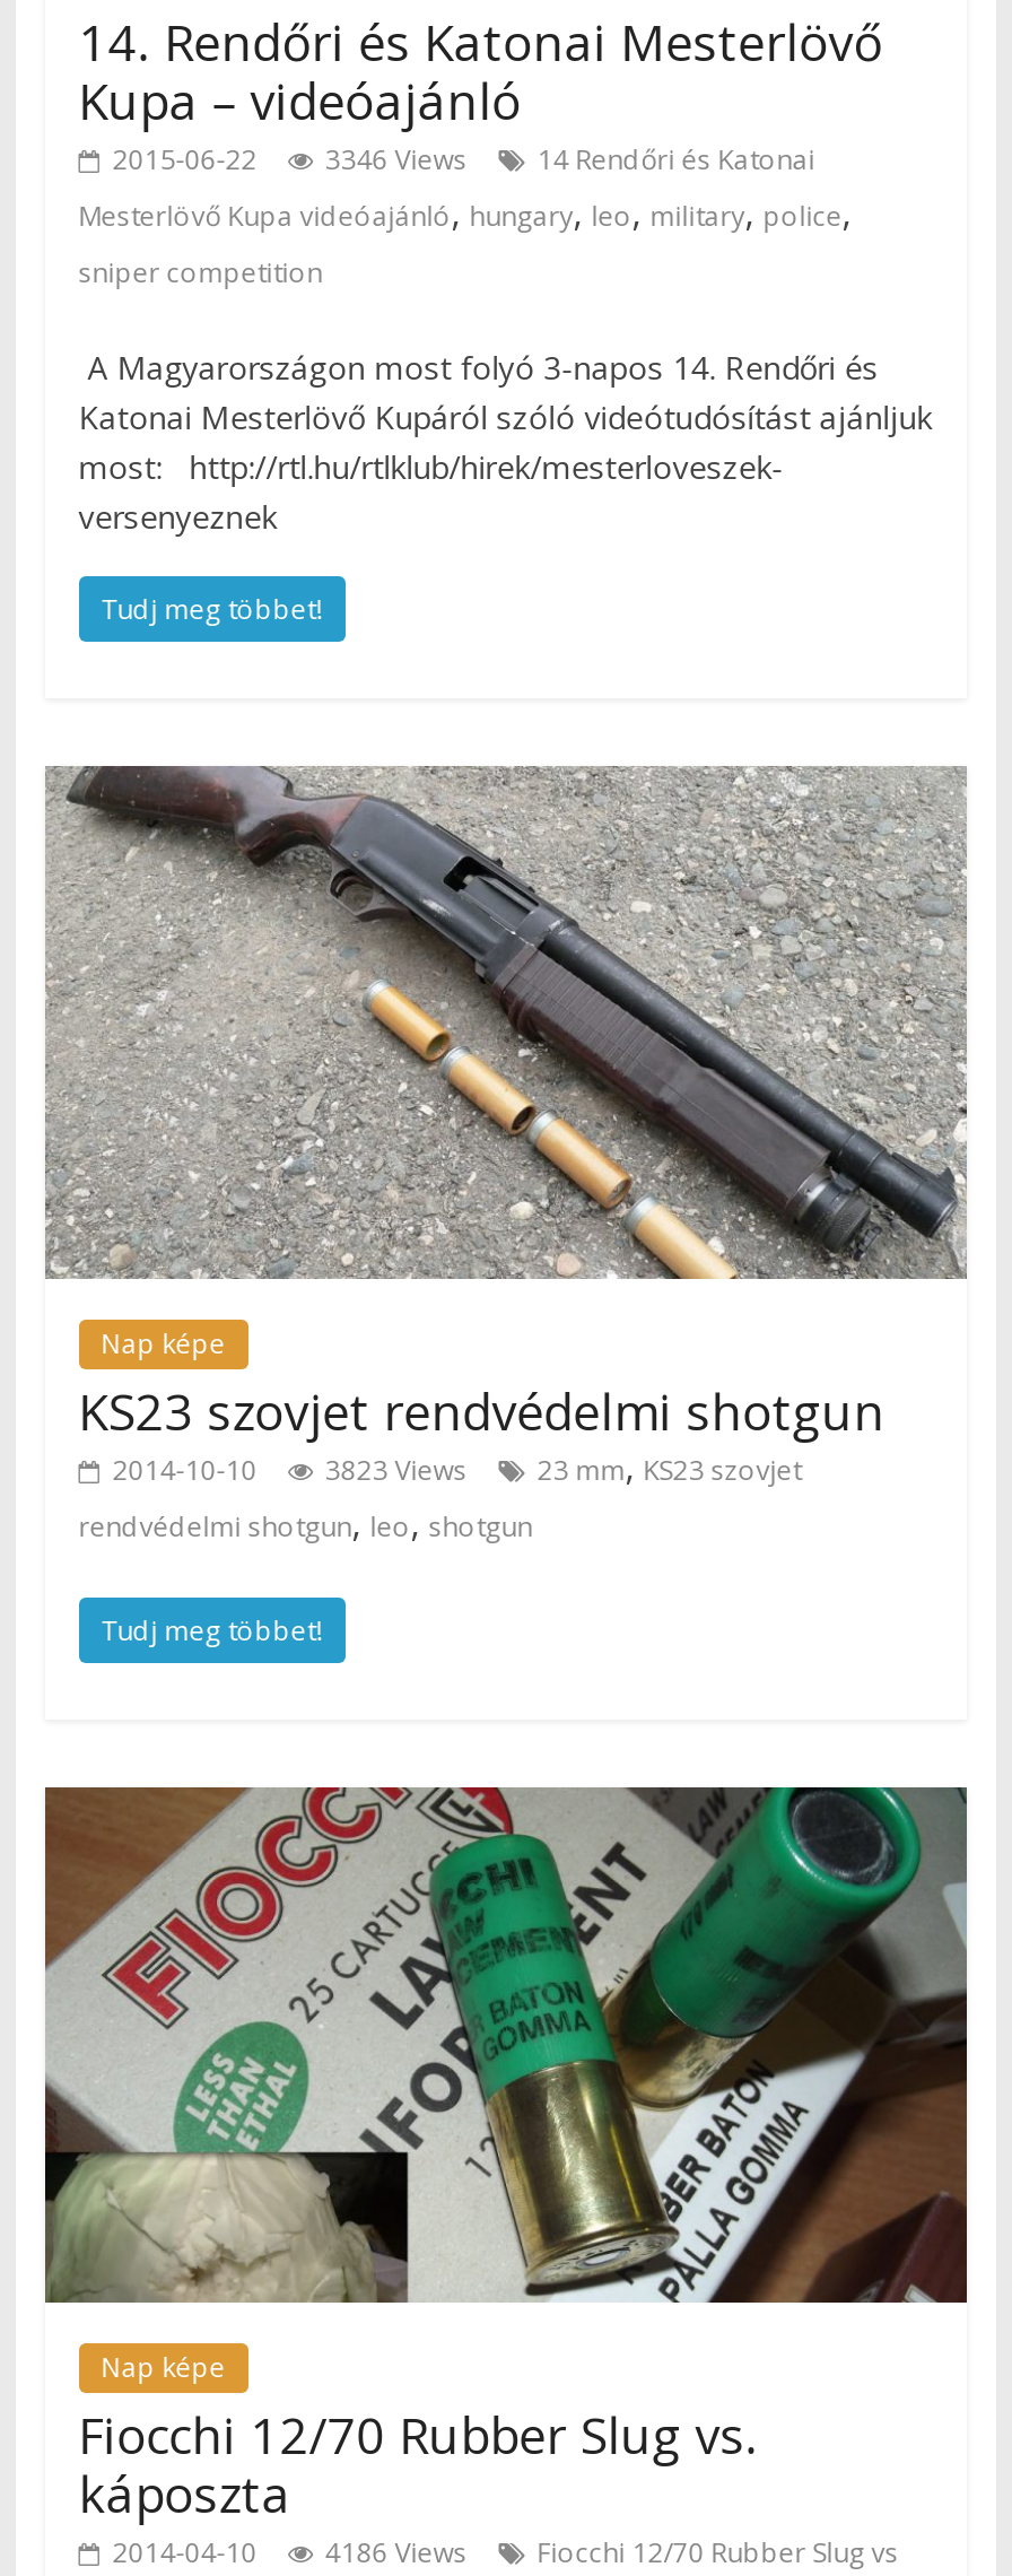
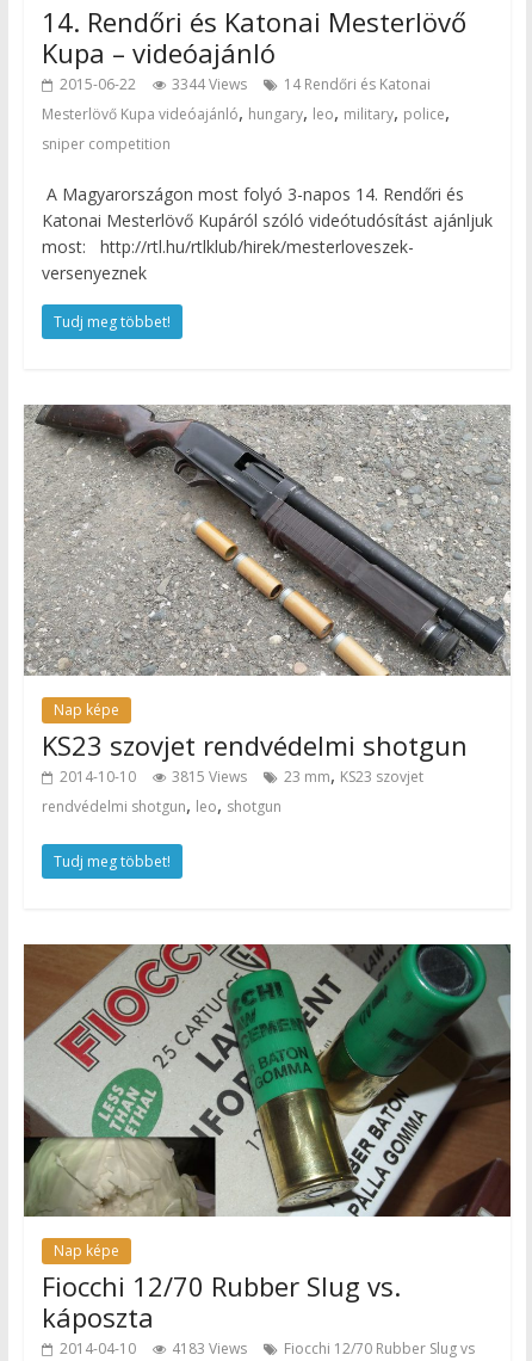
- 2015-06-22 3346 Views 14 Rendőri és Katonai
+ 2015-06-22 3344 Views 14 Rendőri és Katonai

- 2014-10-10 3823 Views 23 mm, KS23 szovjet
+ 2014-10-10 3815 Views 23 mm, KS23 szovjet

- 2014-04-10 4186 Views Fiocchi 12/70 Rubber Slug vs
+ 2014-04-10 4183 Views Fiocchi 12/70 Rubber Slug vs
